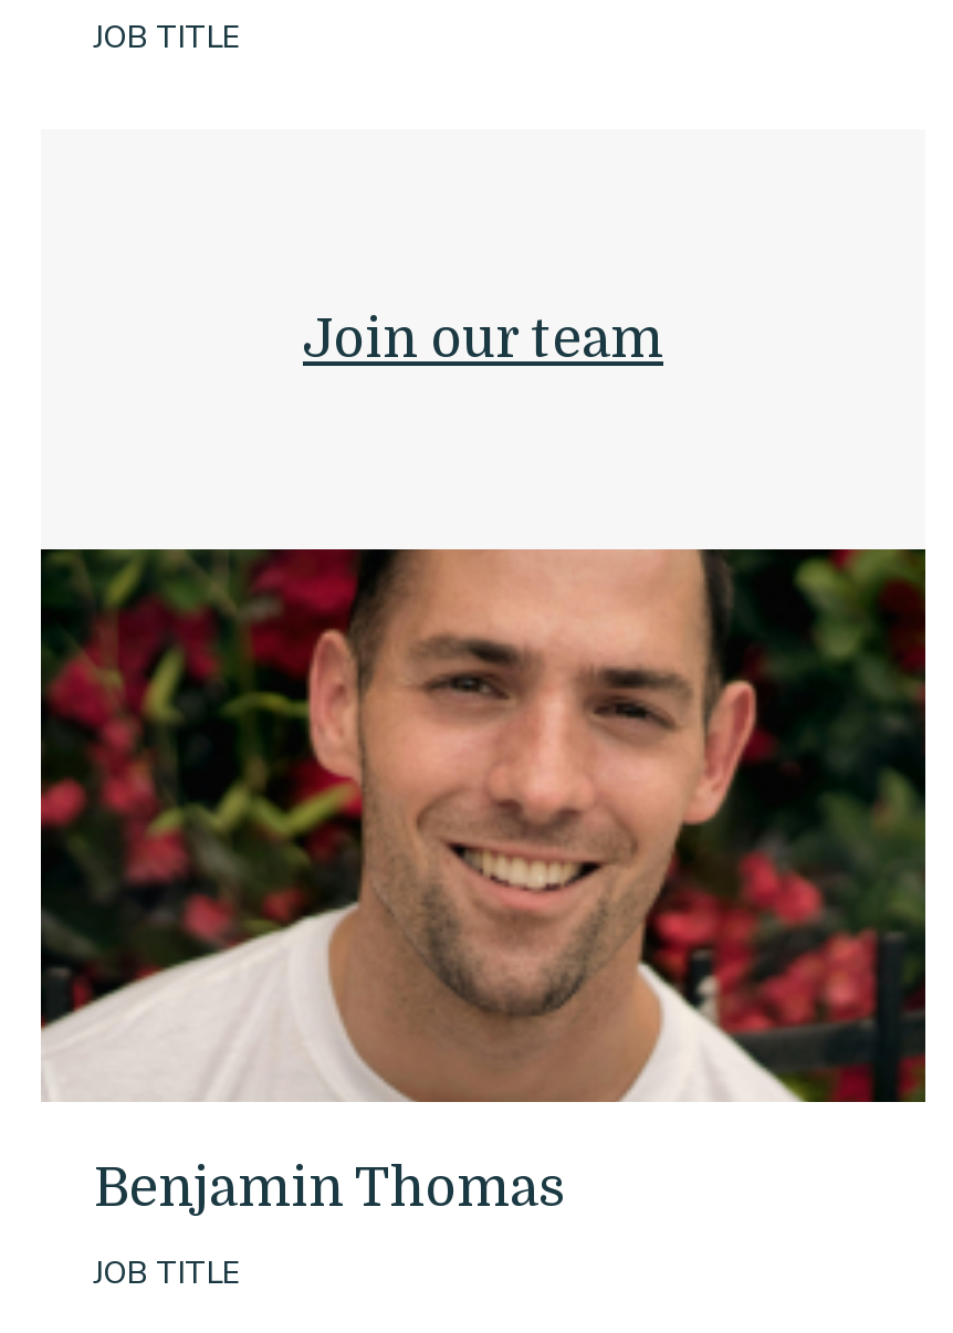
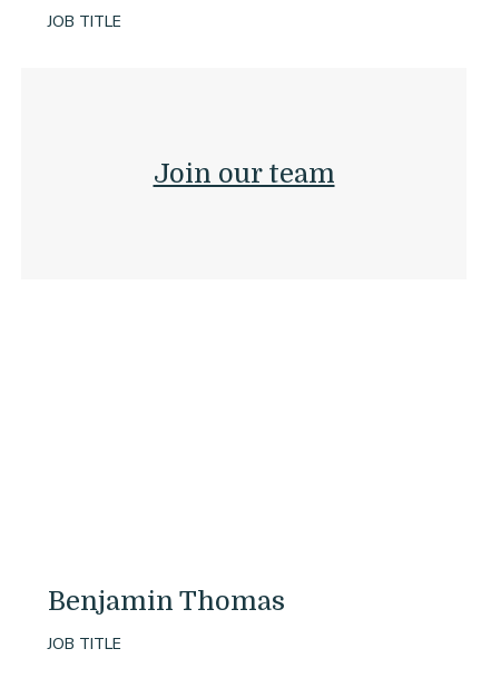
- [image]
